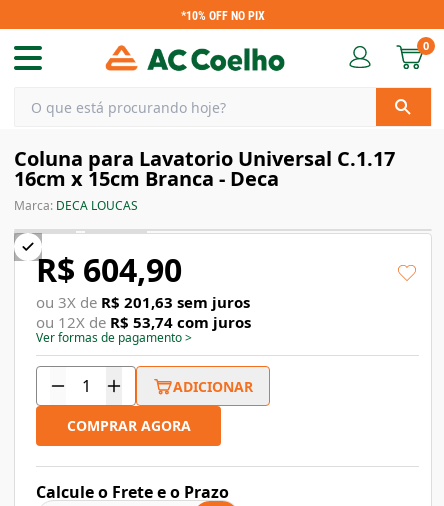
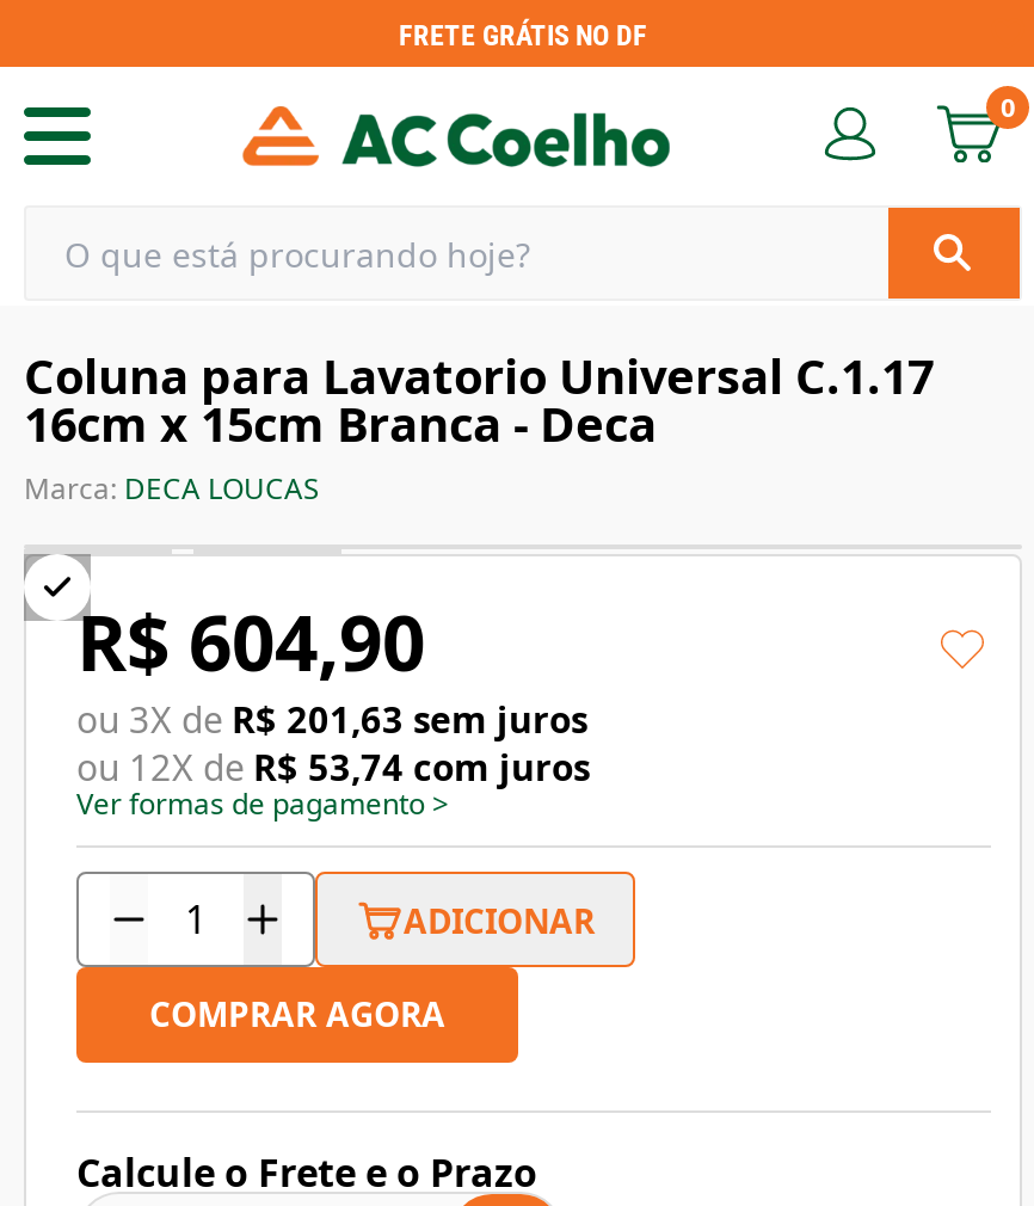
- *10% OFF NO PIX
+ FRETE GRÁTIS NO DF
